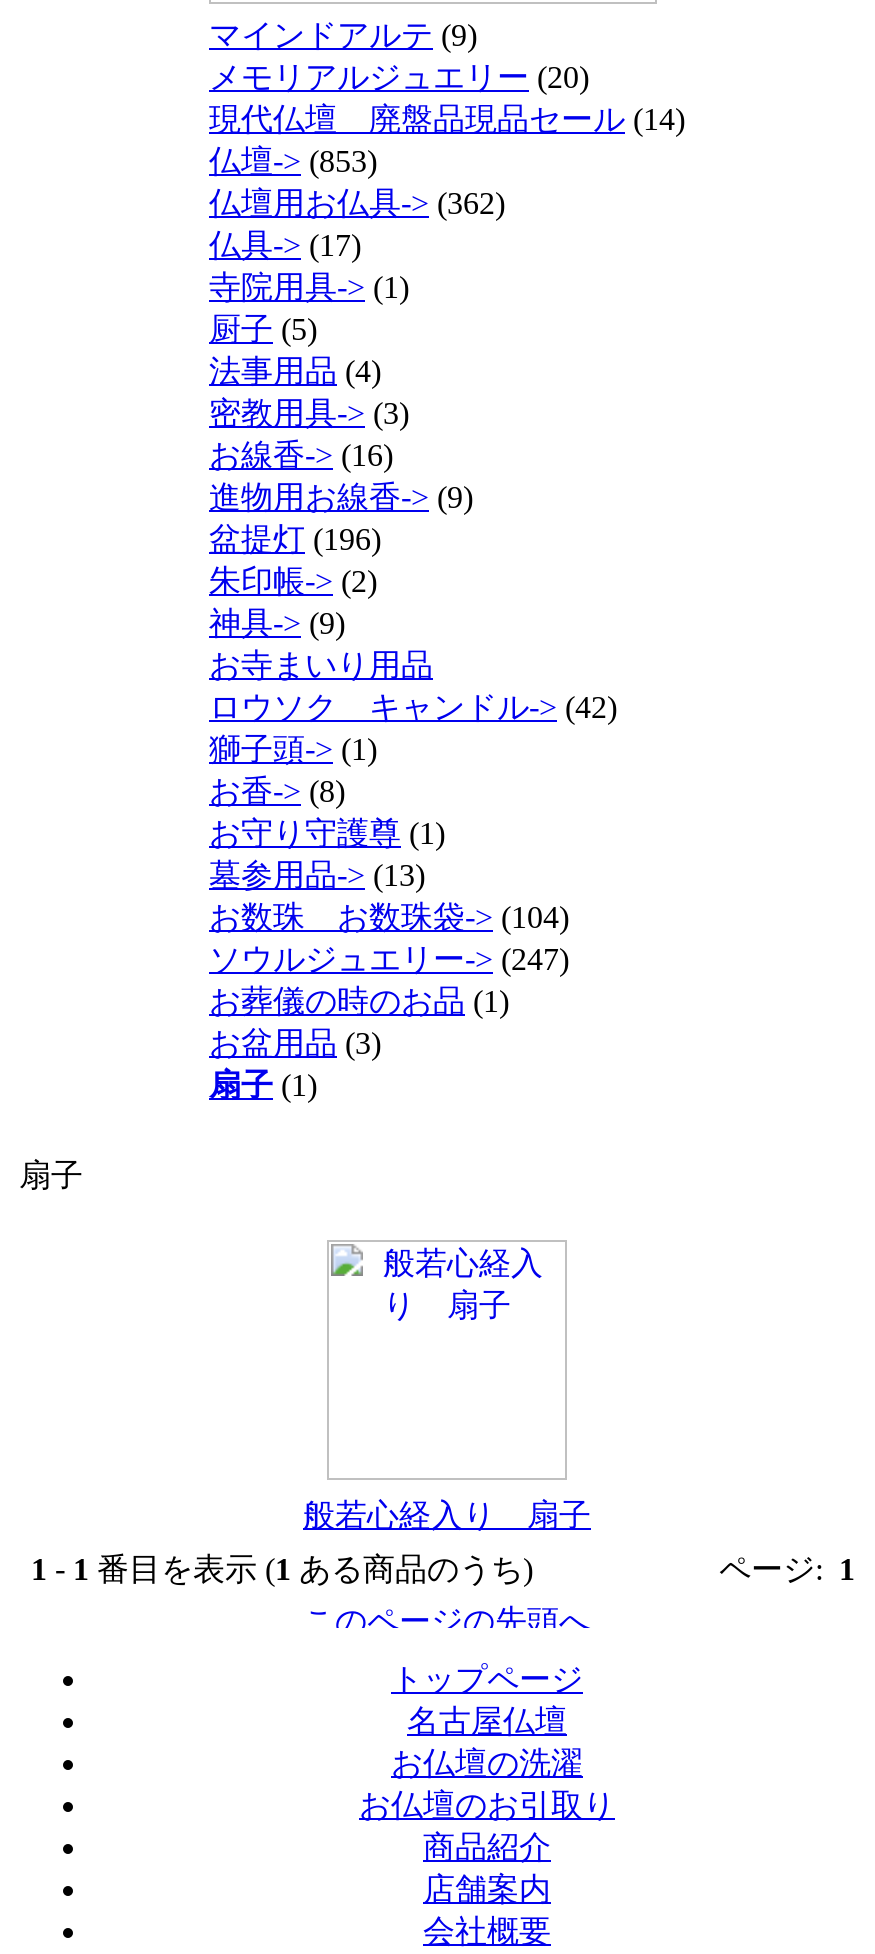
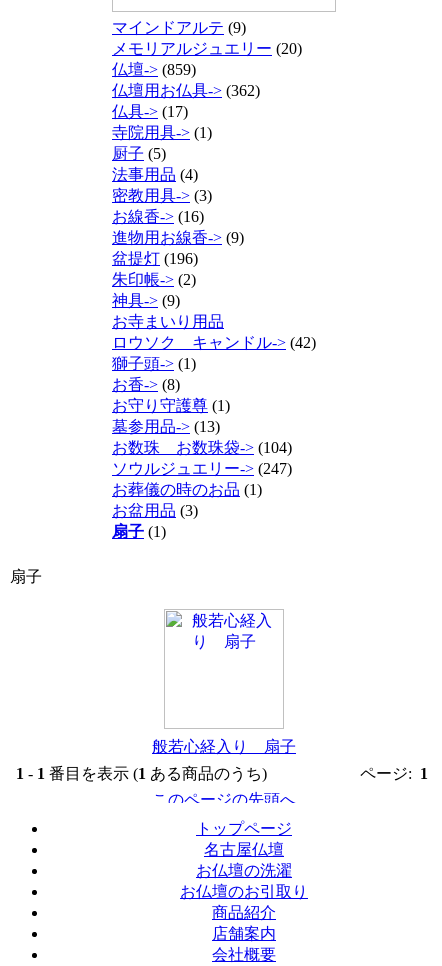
- 現代仏壇 廃盤品現品セール(14)
- 仏壇-> (853)
+ 仏壇-> (859)
